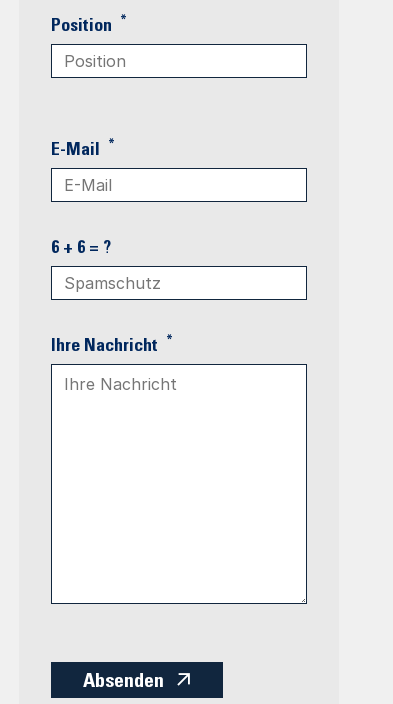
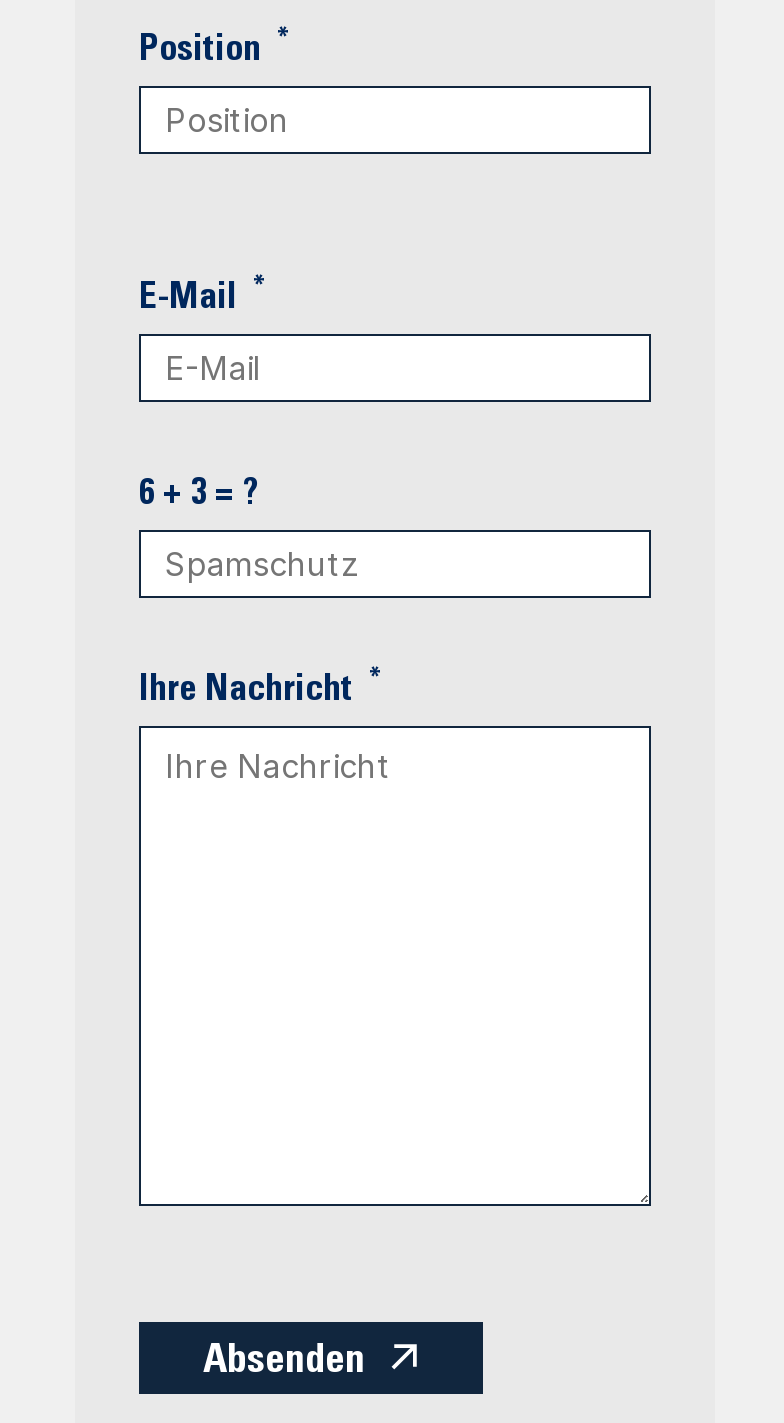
- 6 + 6 = ?
+ 6 + 3 = ?
